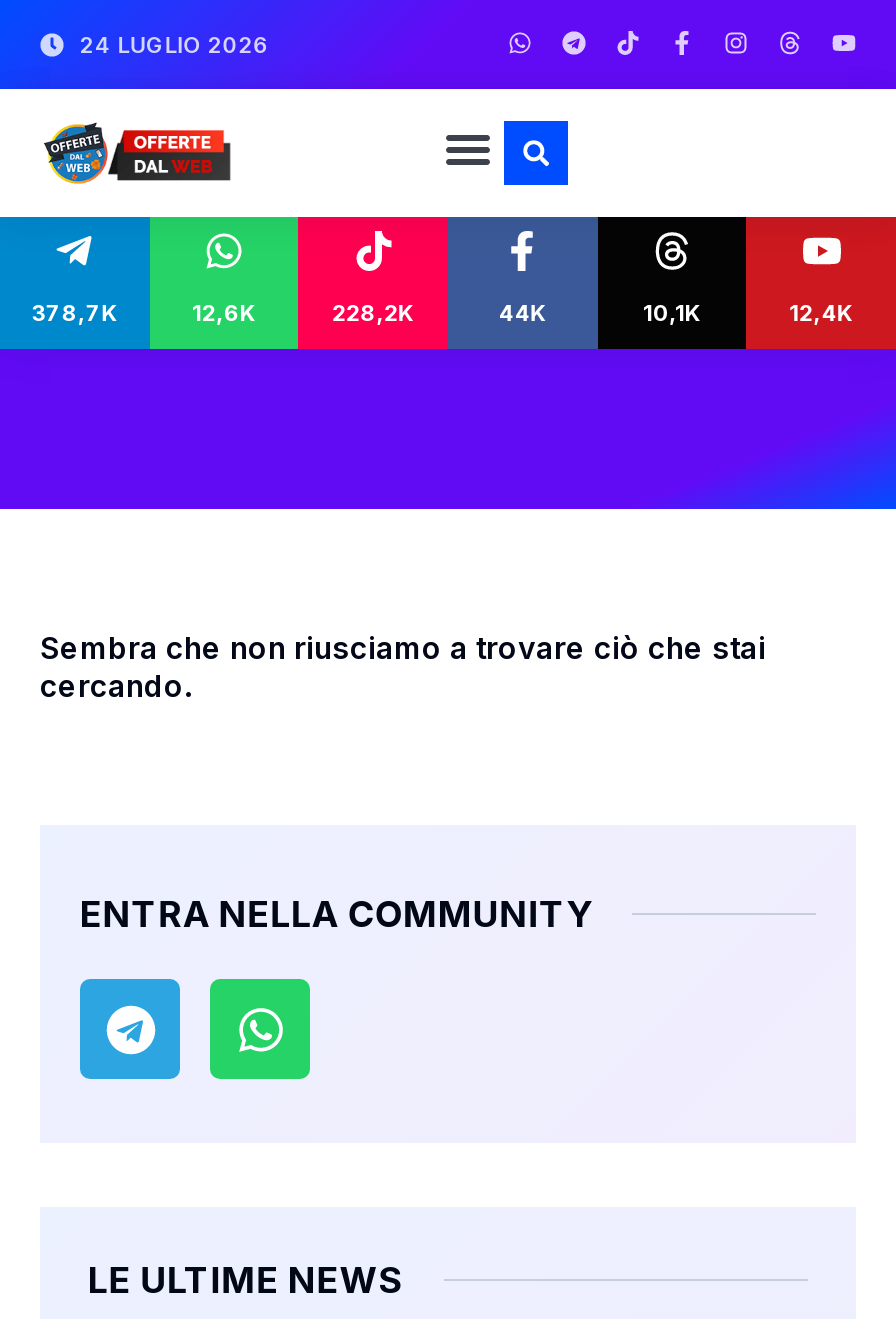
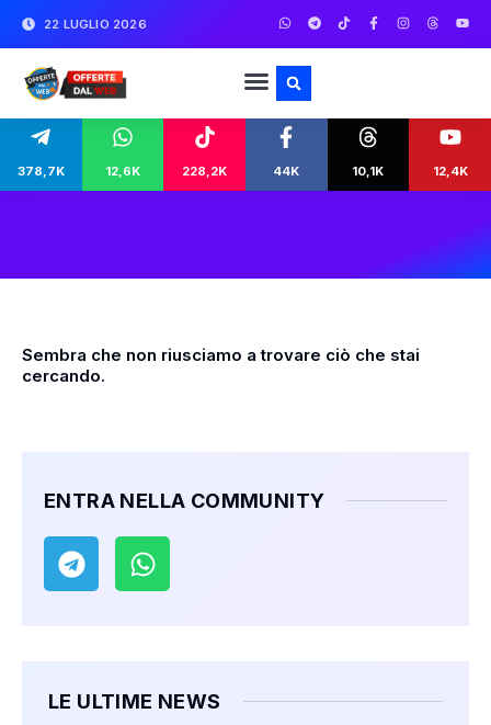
- 24 LUGLIO 2026
+ 22 LUGLIO 2026
